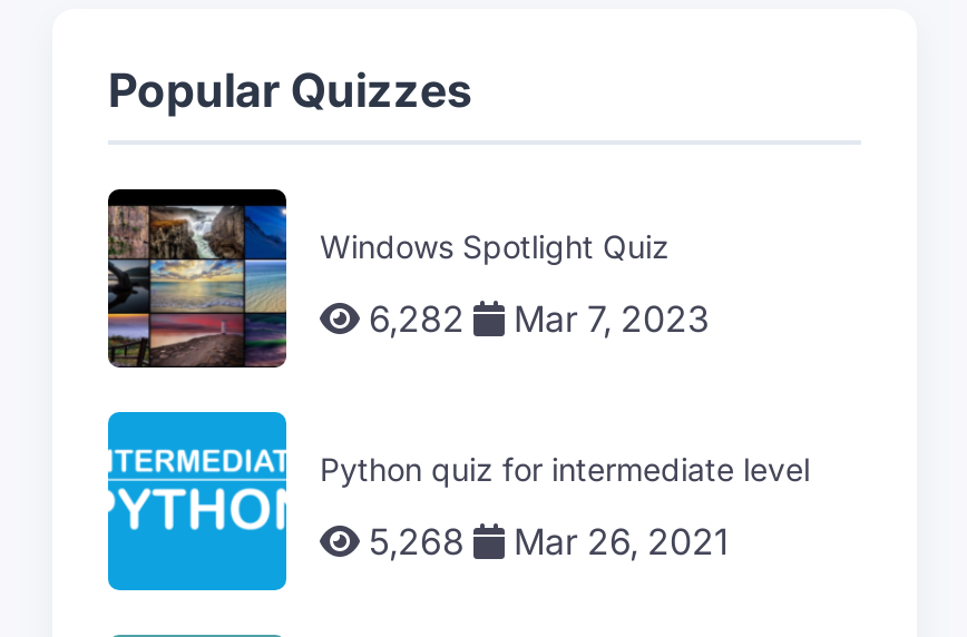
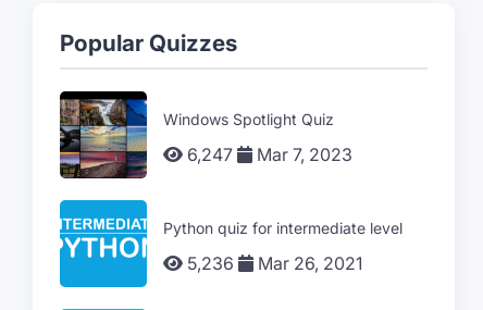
- 6,282 Mar 7, 2023
+ 6,247 Mar 7, 2023

- 5,268 Mar 26, 2021
+ 5,236 Mar 26, 2021
